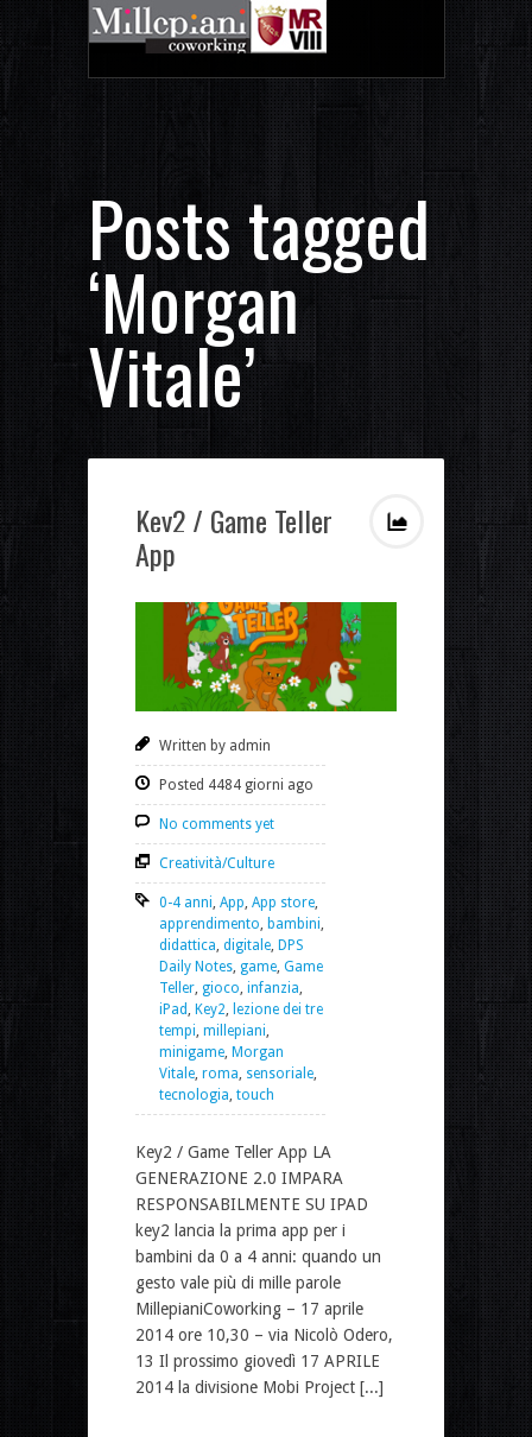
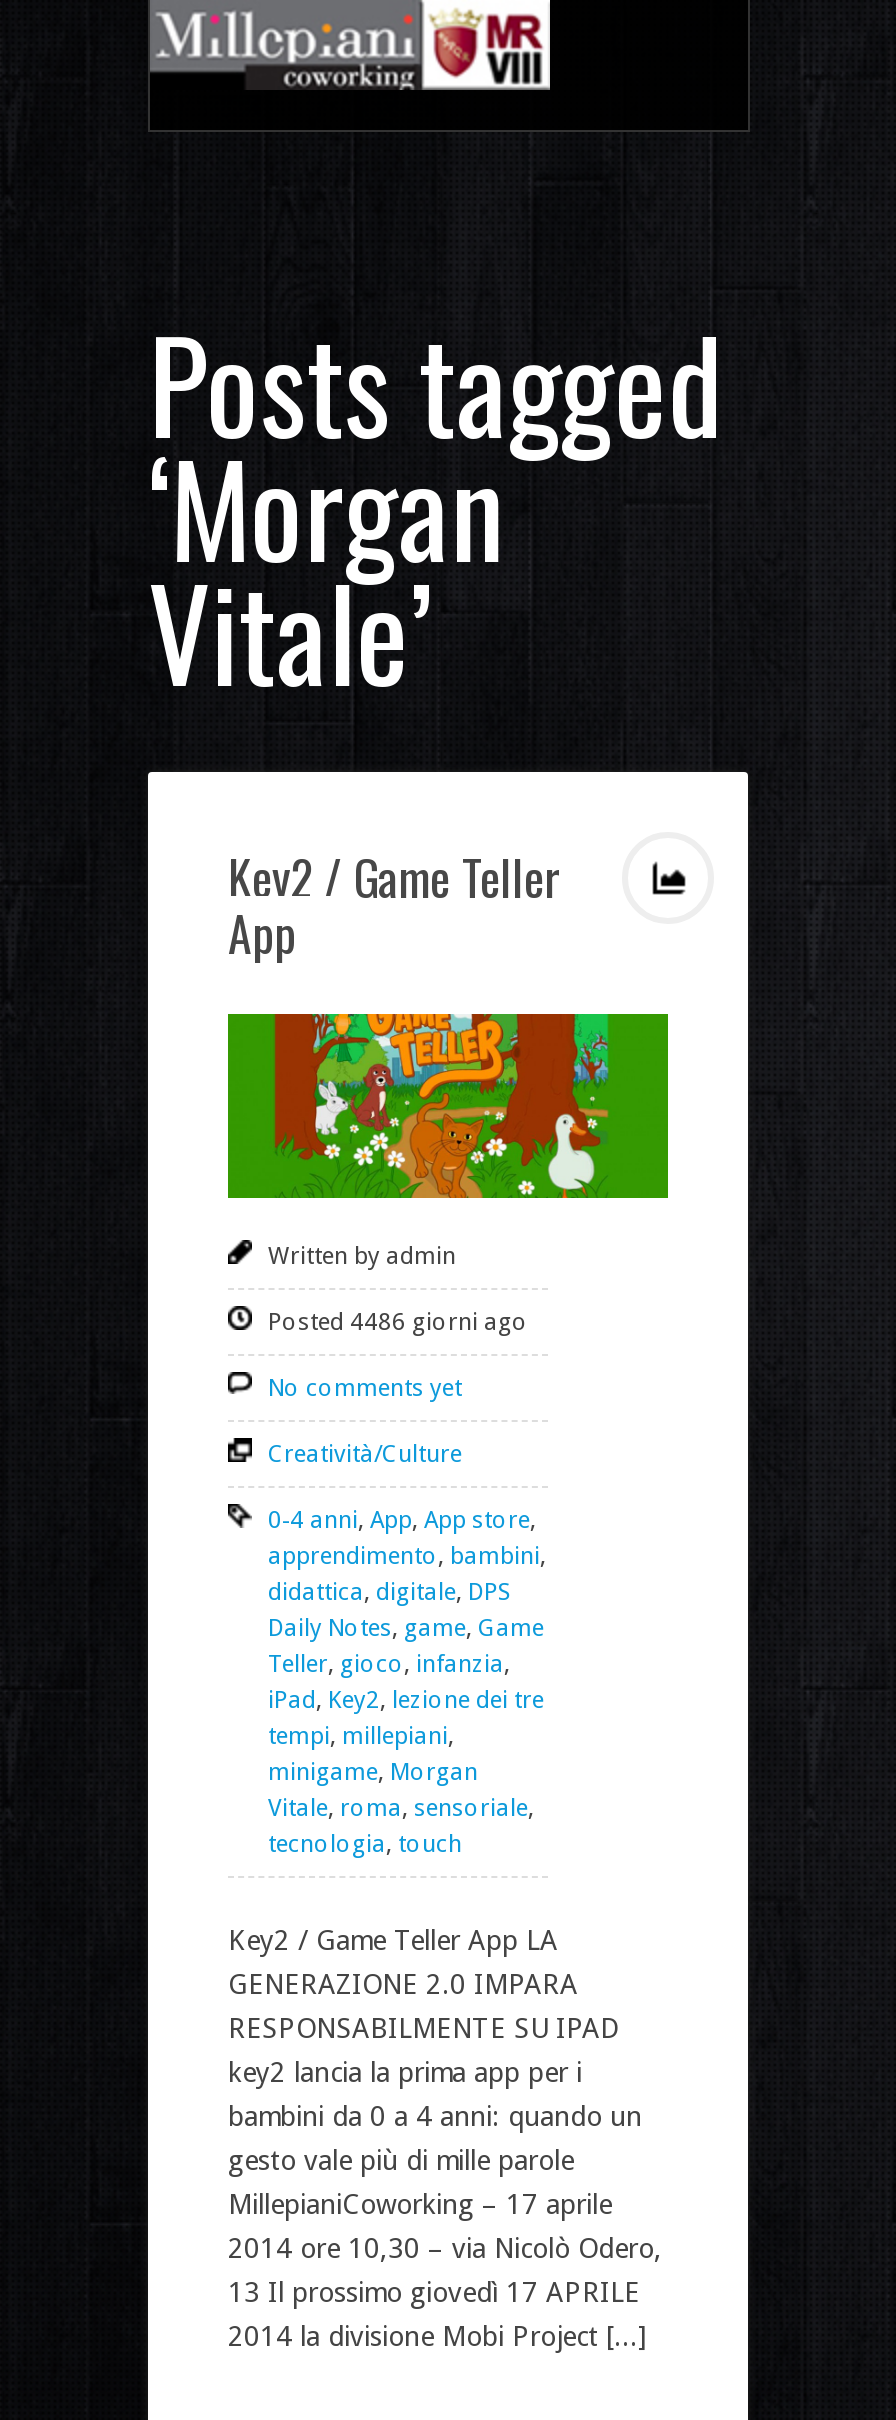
- Posted 4484 giorni ago
+ Posted 4486 giorni ago
